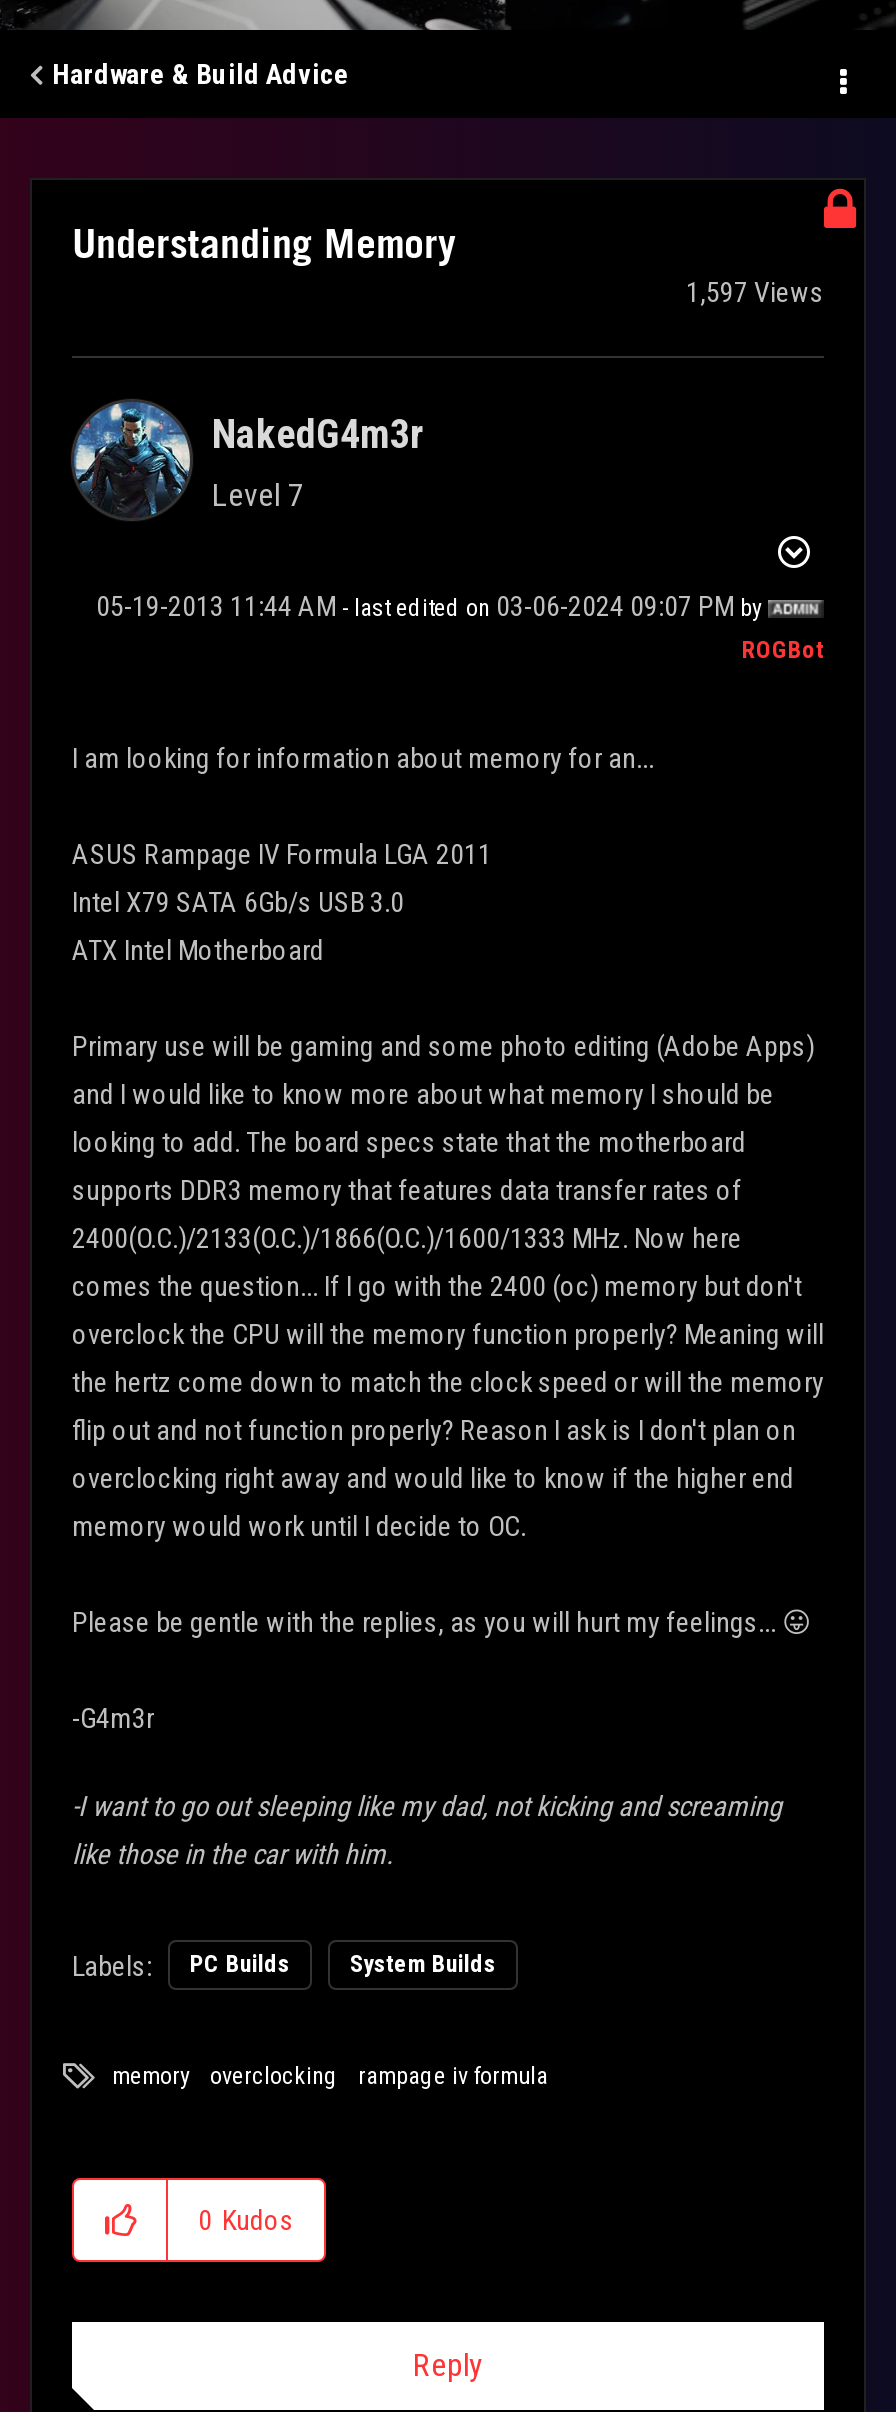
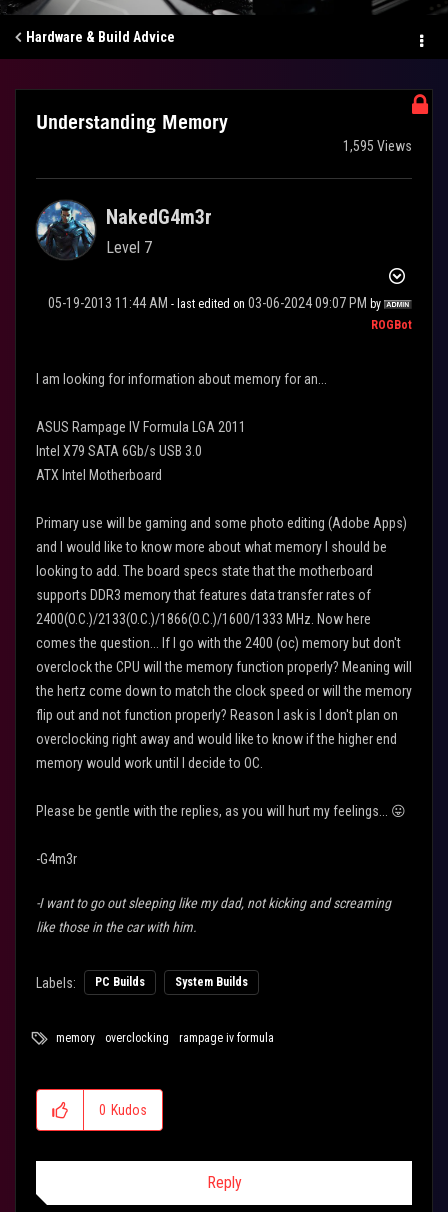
- 1,597 Views
+ 1,595 Views
